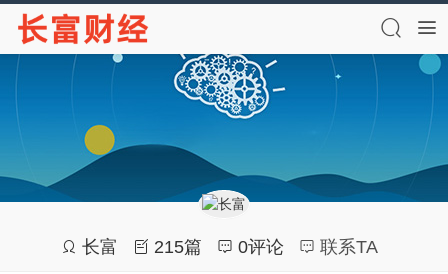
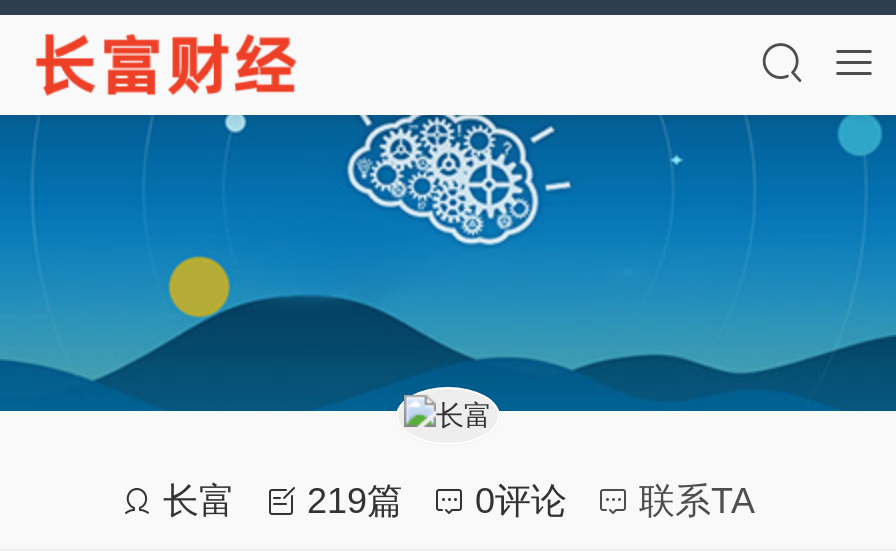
- 215篇
+ 219篇
